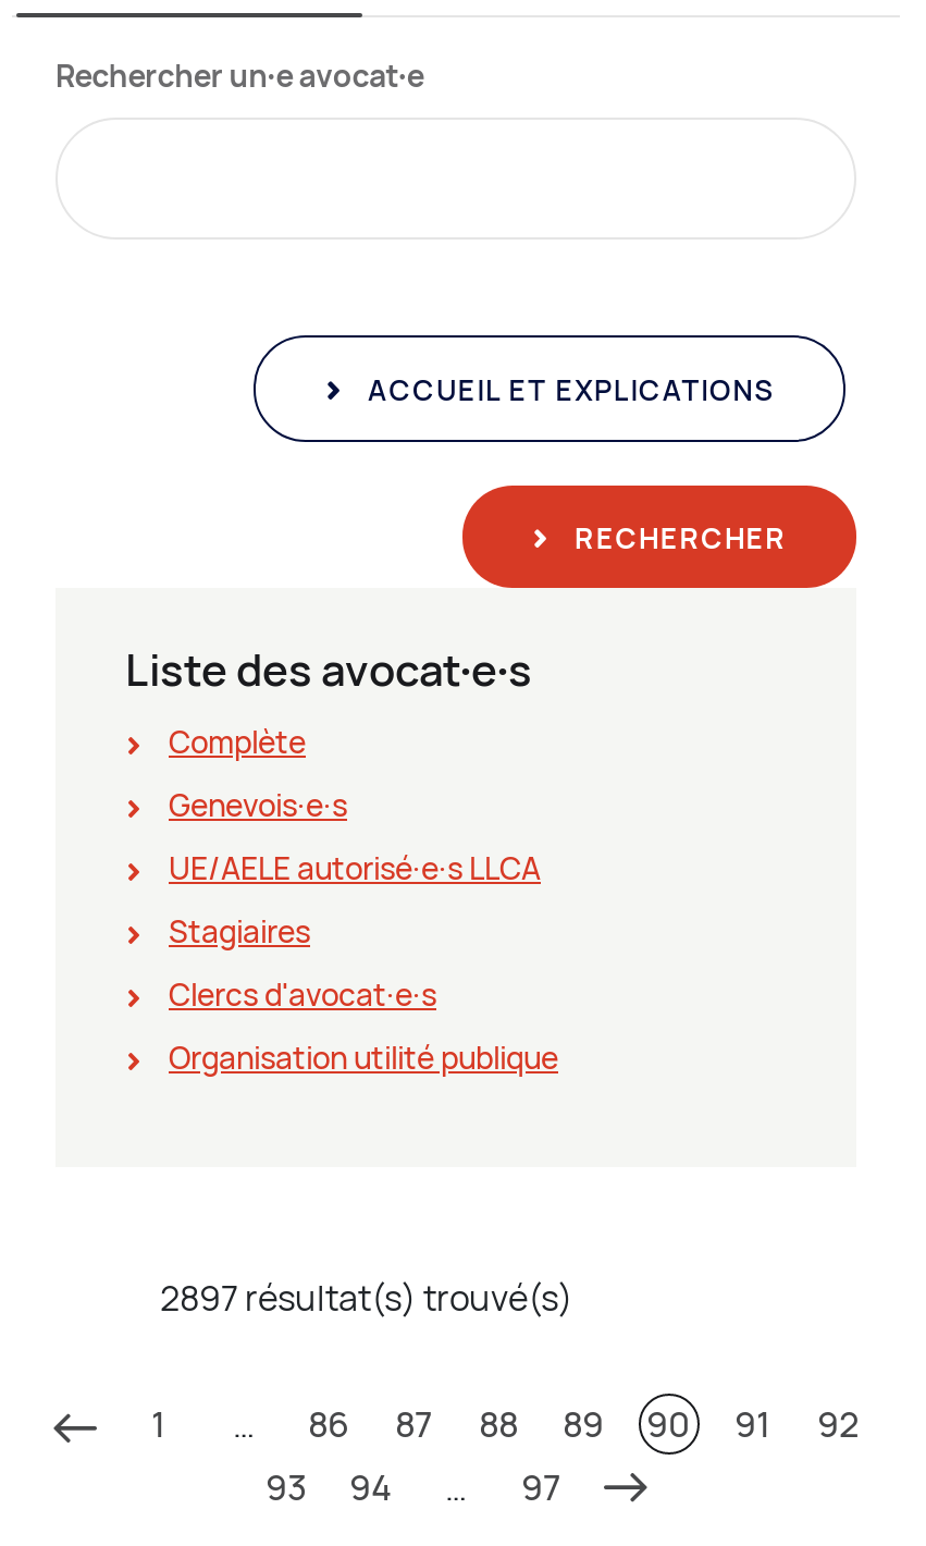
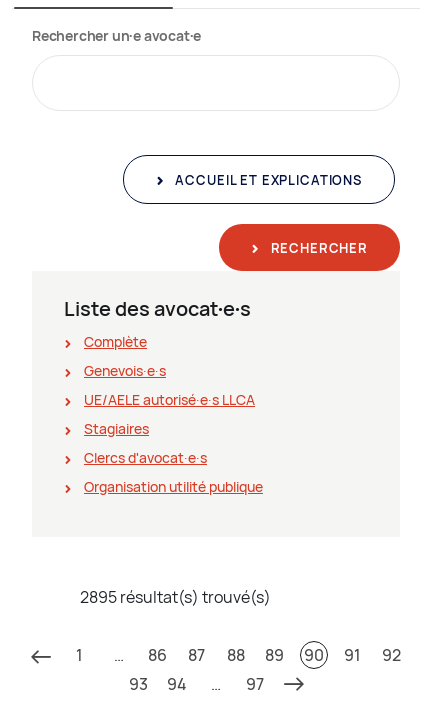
- 2897 résultat(s) trouvé(s)
+ 2895 résultat(s) trouvé(s)
